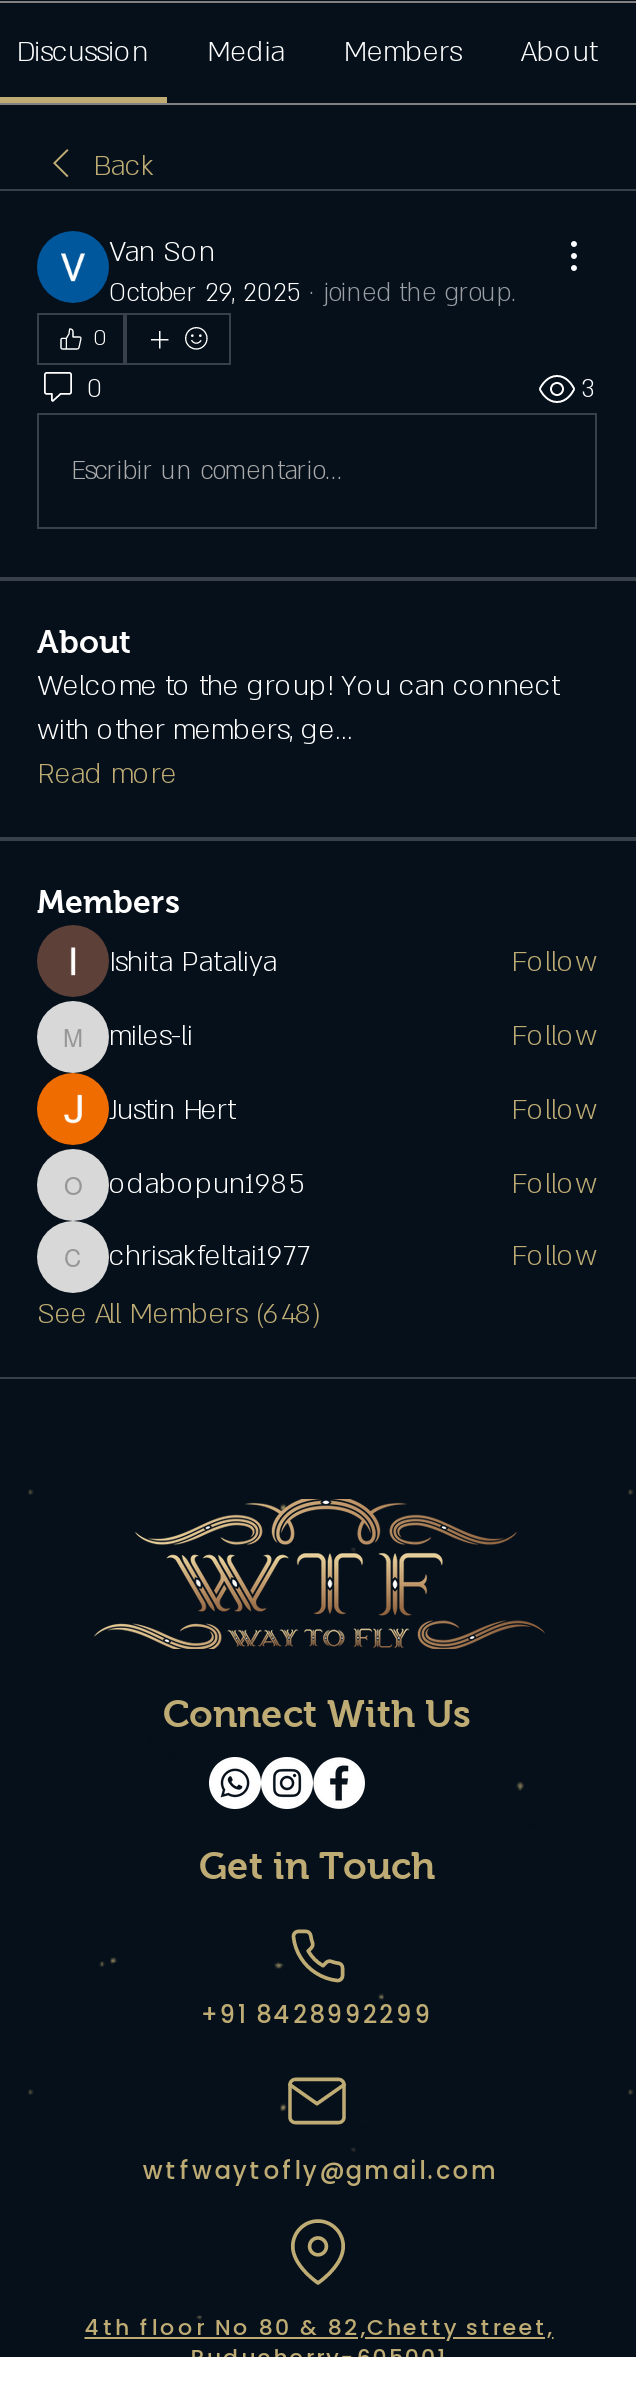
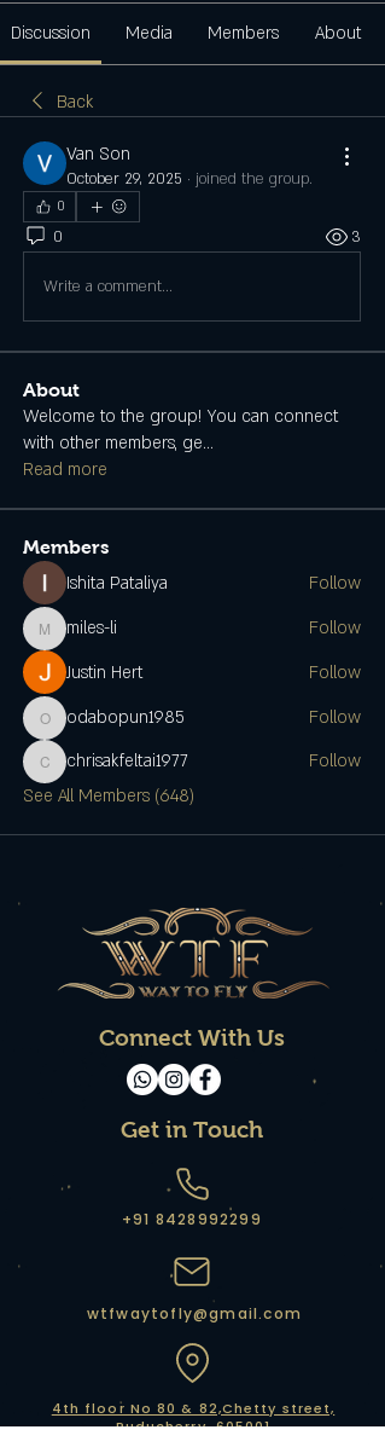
- Escribir un comentario...
+ Write a comment...
